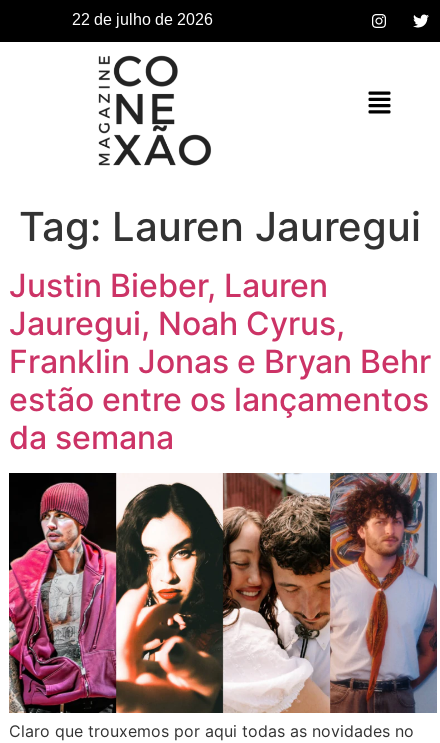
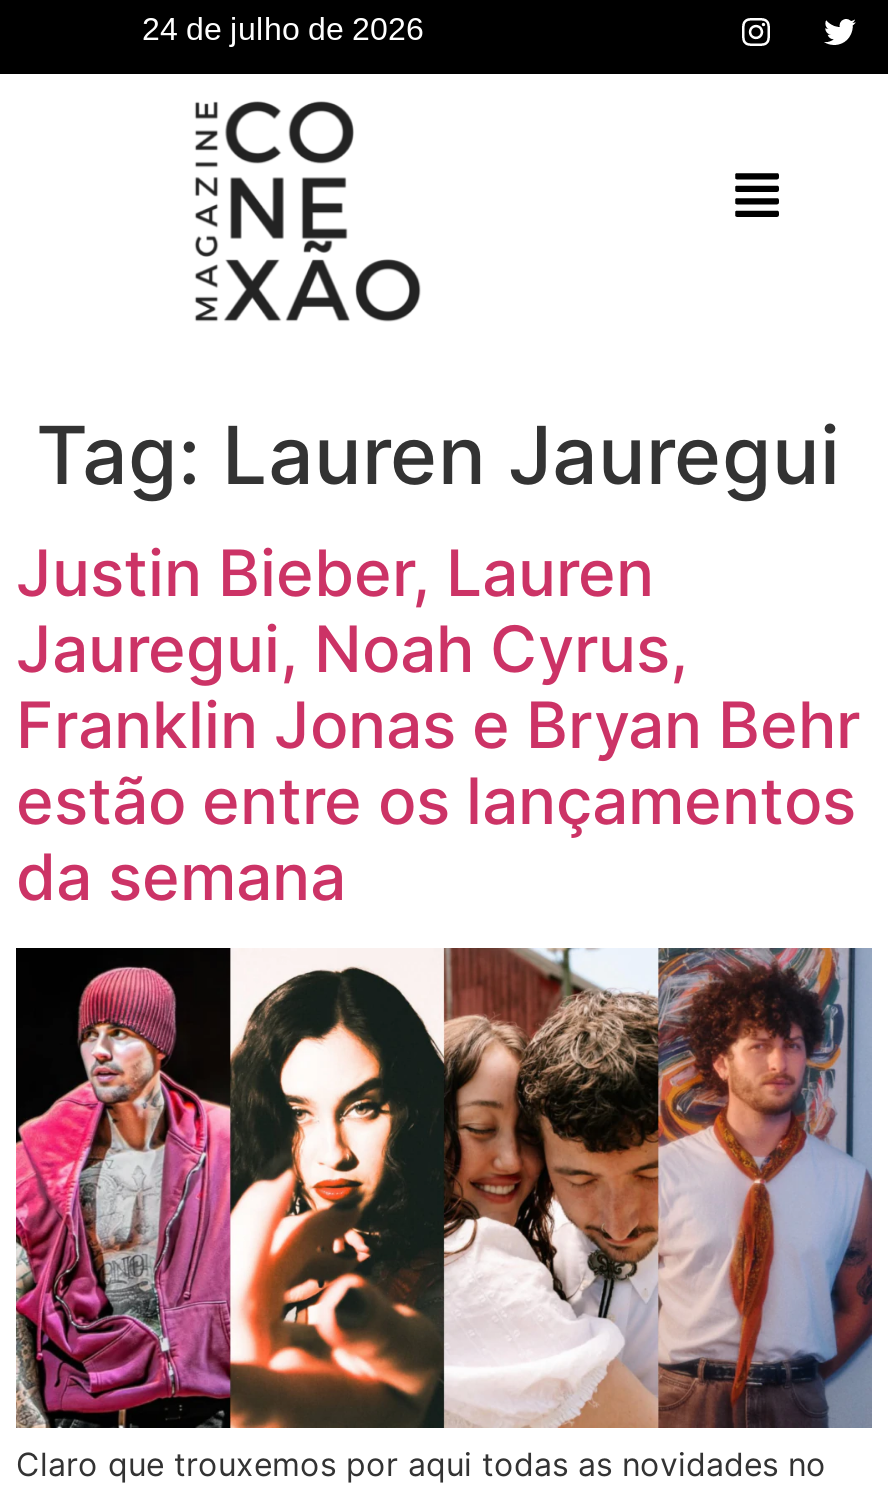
- 22 de julho de 2026
+ 24 de julho de 2026
